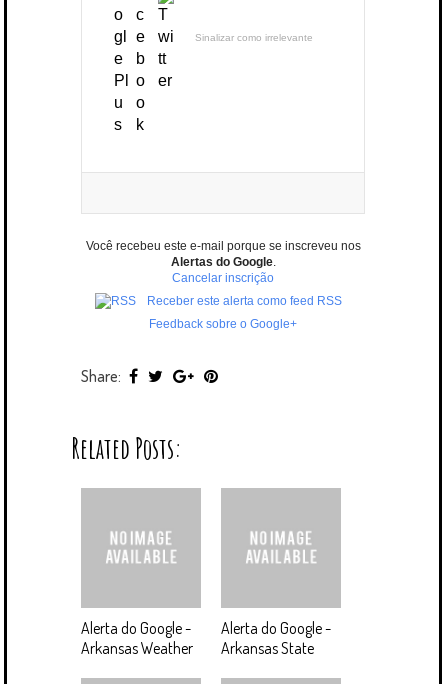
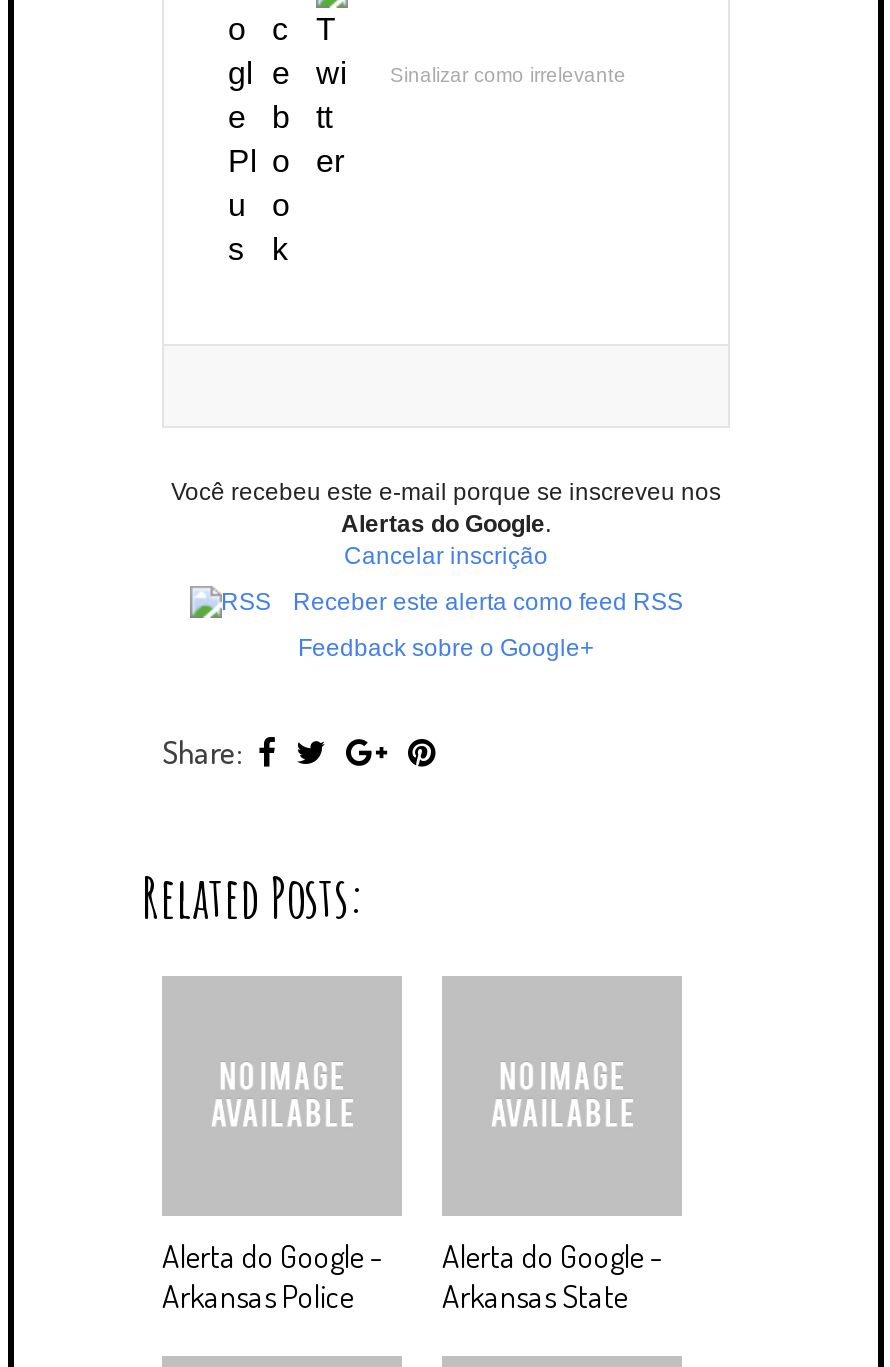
- Arkansas Weather
+ Arkansas Police
